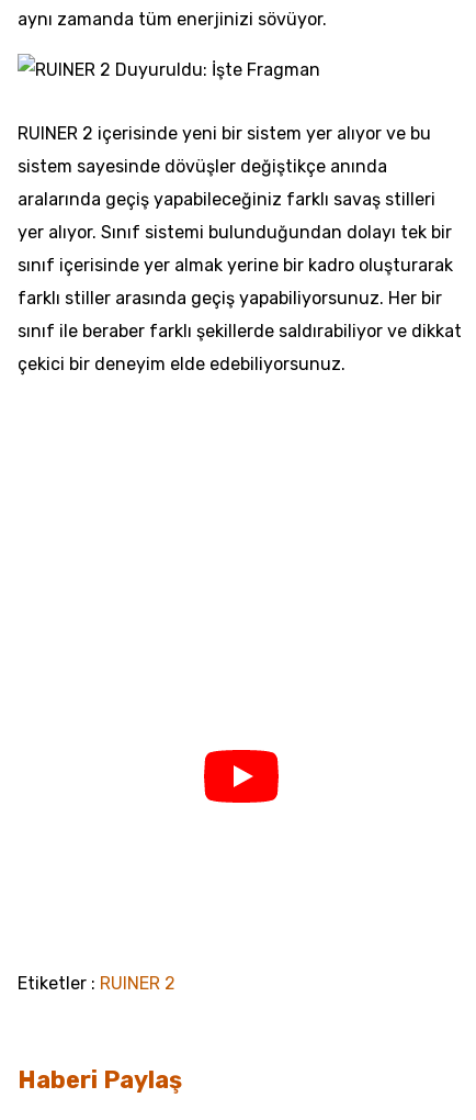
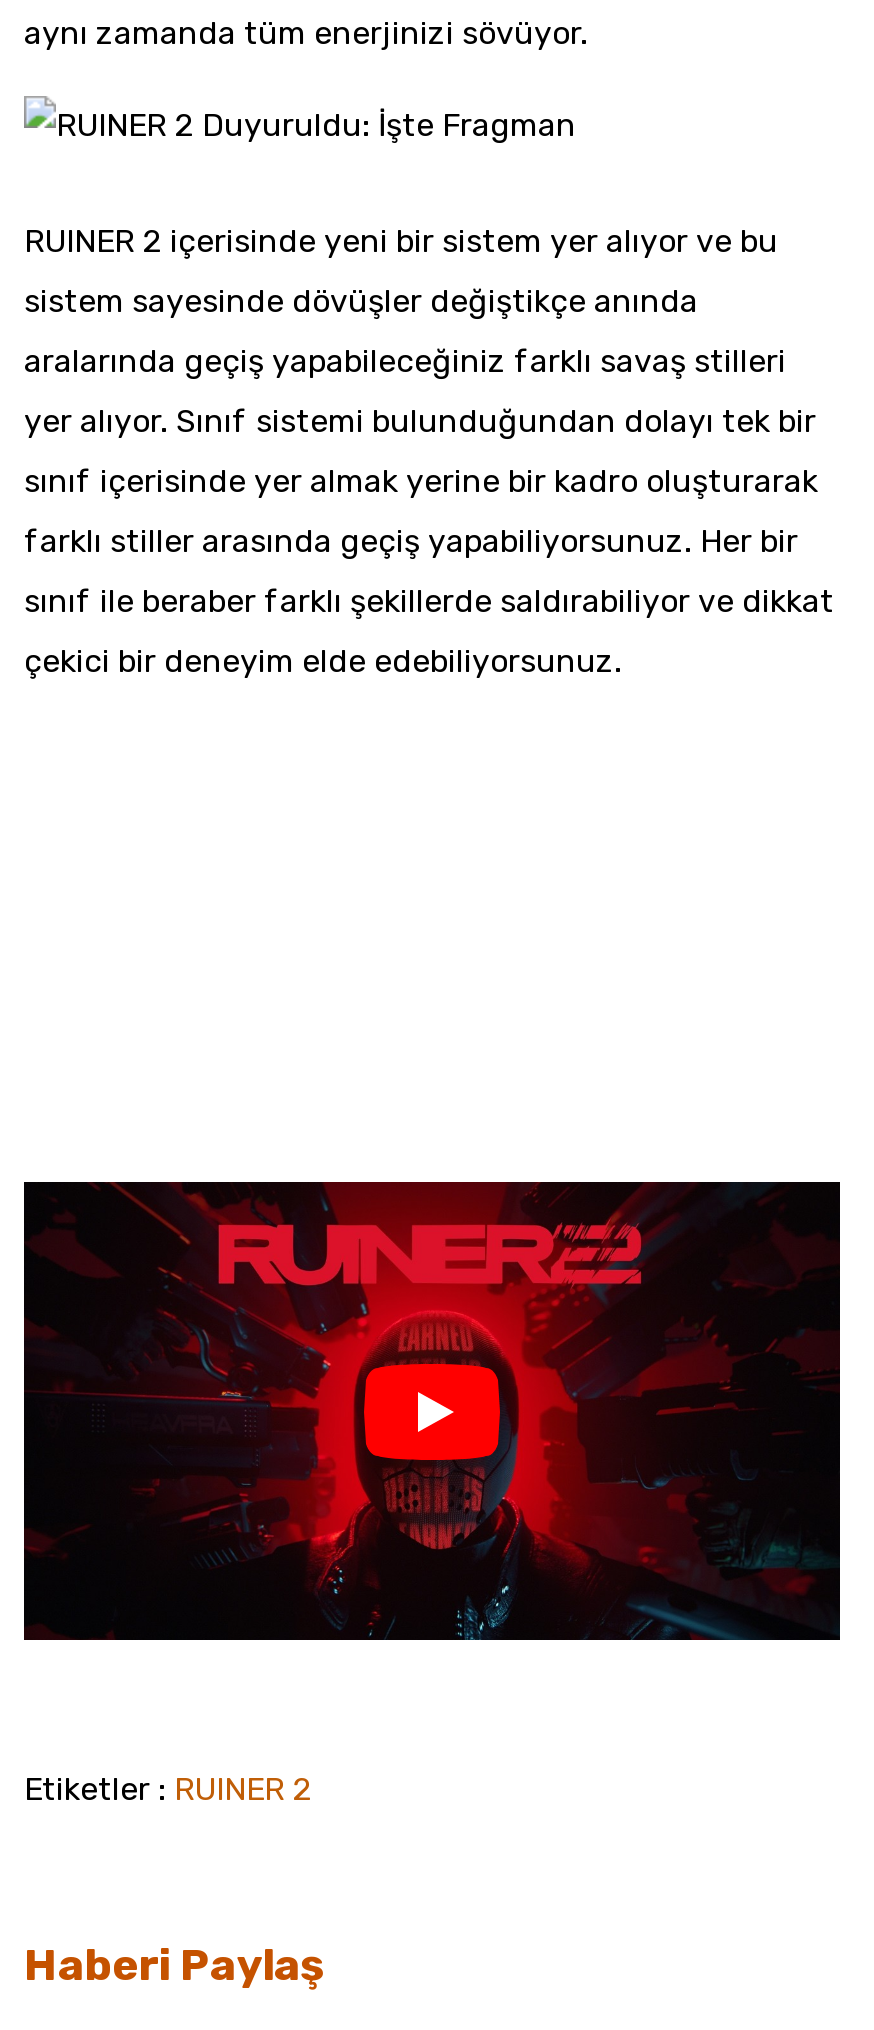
+ [image]
